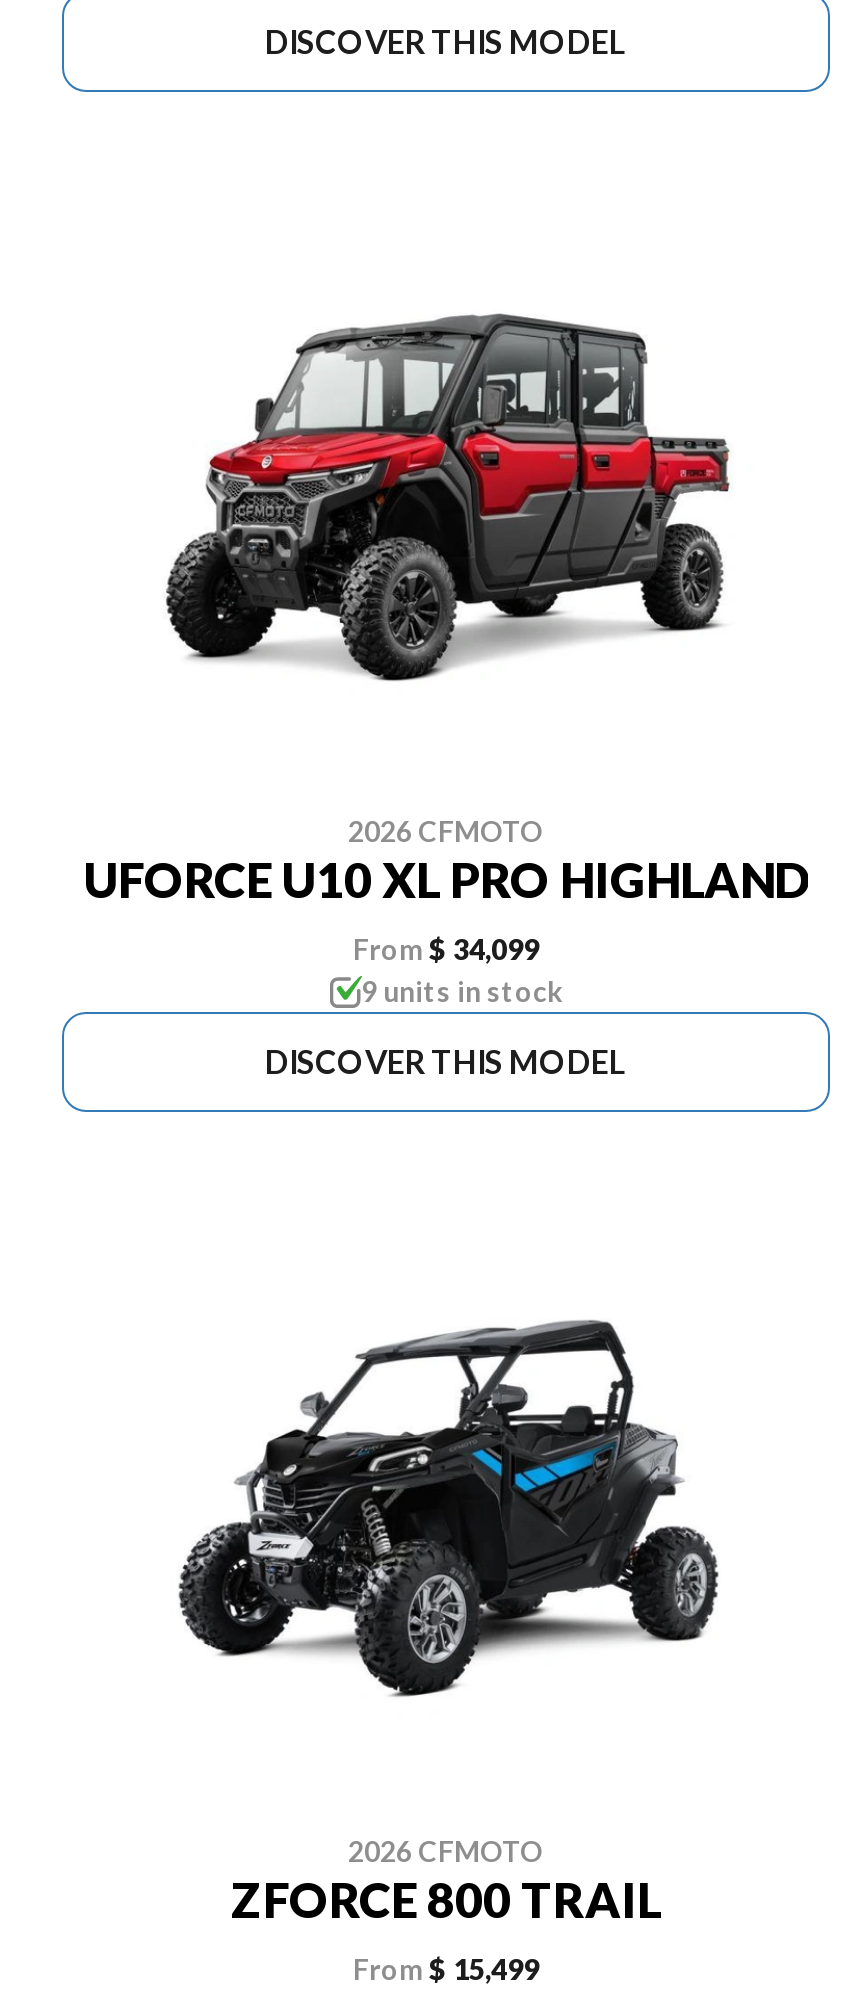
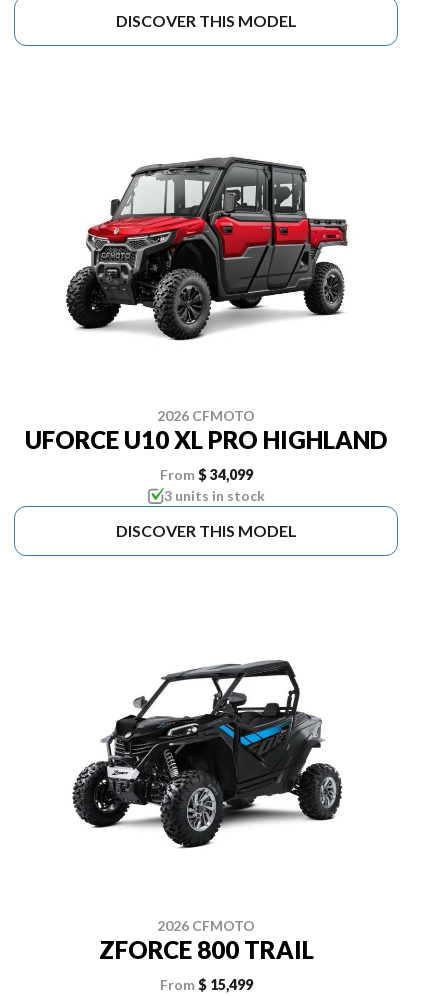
- 9 units in stock
+ 3 units in stock
